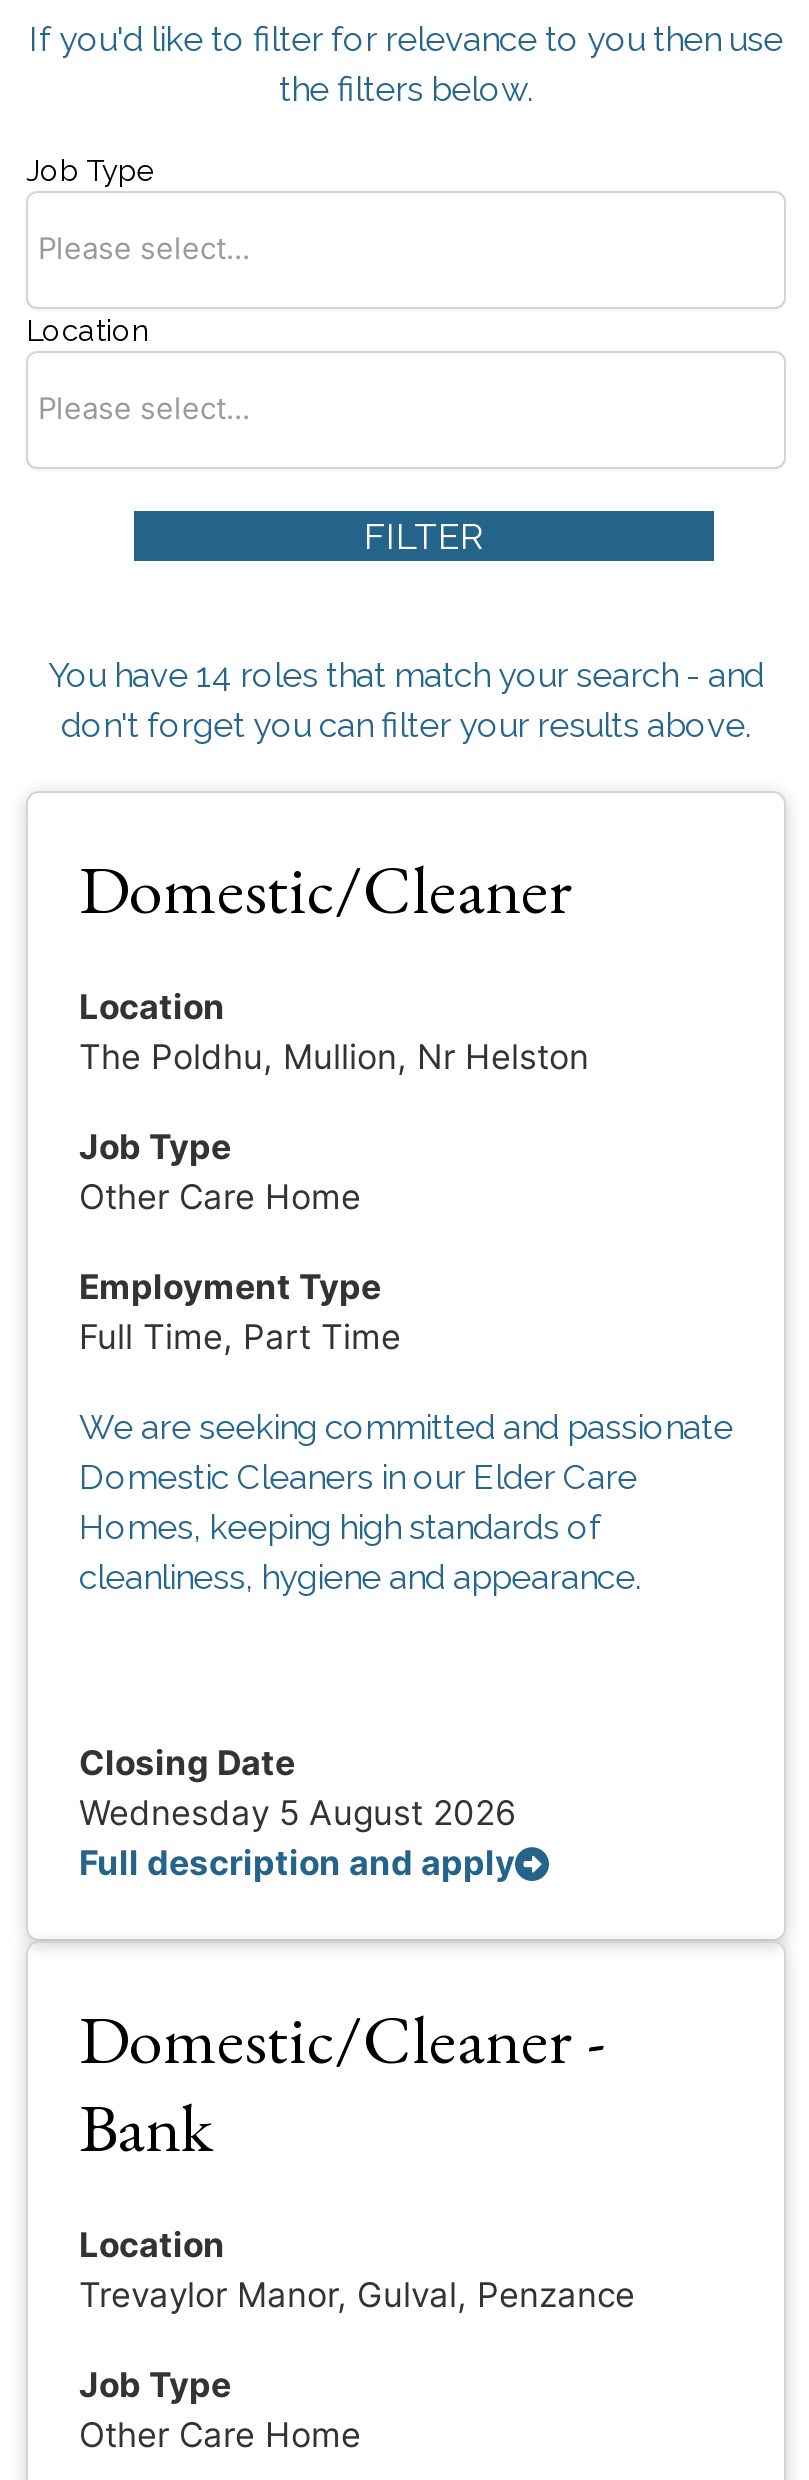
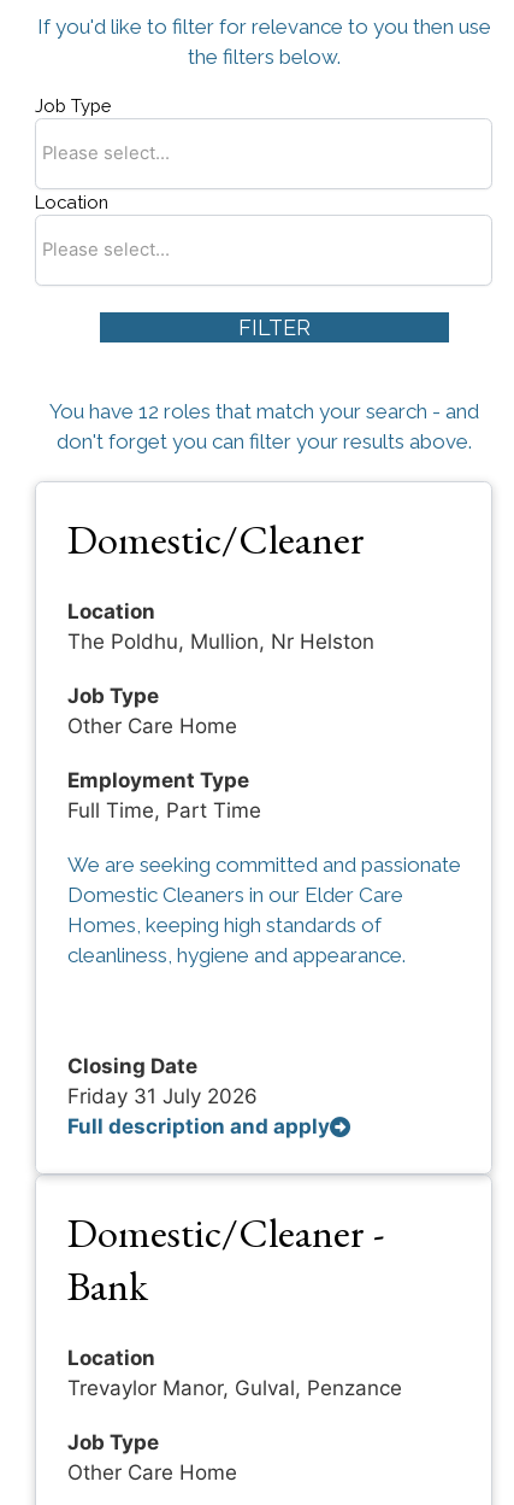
- You have 14 roles that match your search - and
+ You have 12 roles that match your search - and

- Wednesday 5 August 2026
+ Friday 31 July 2026
